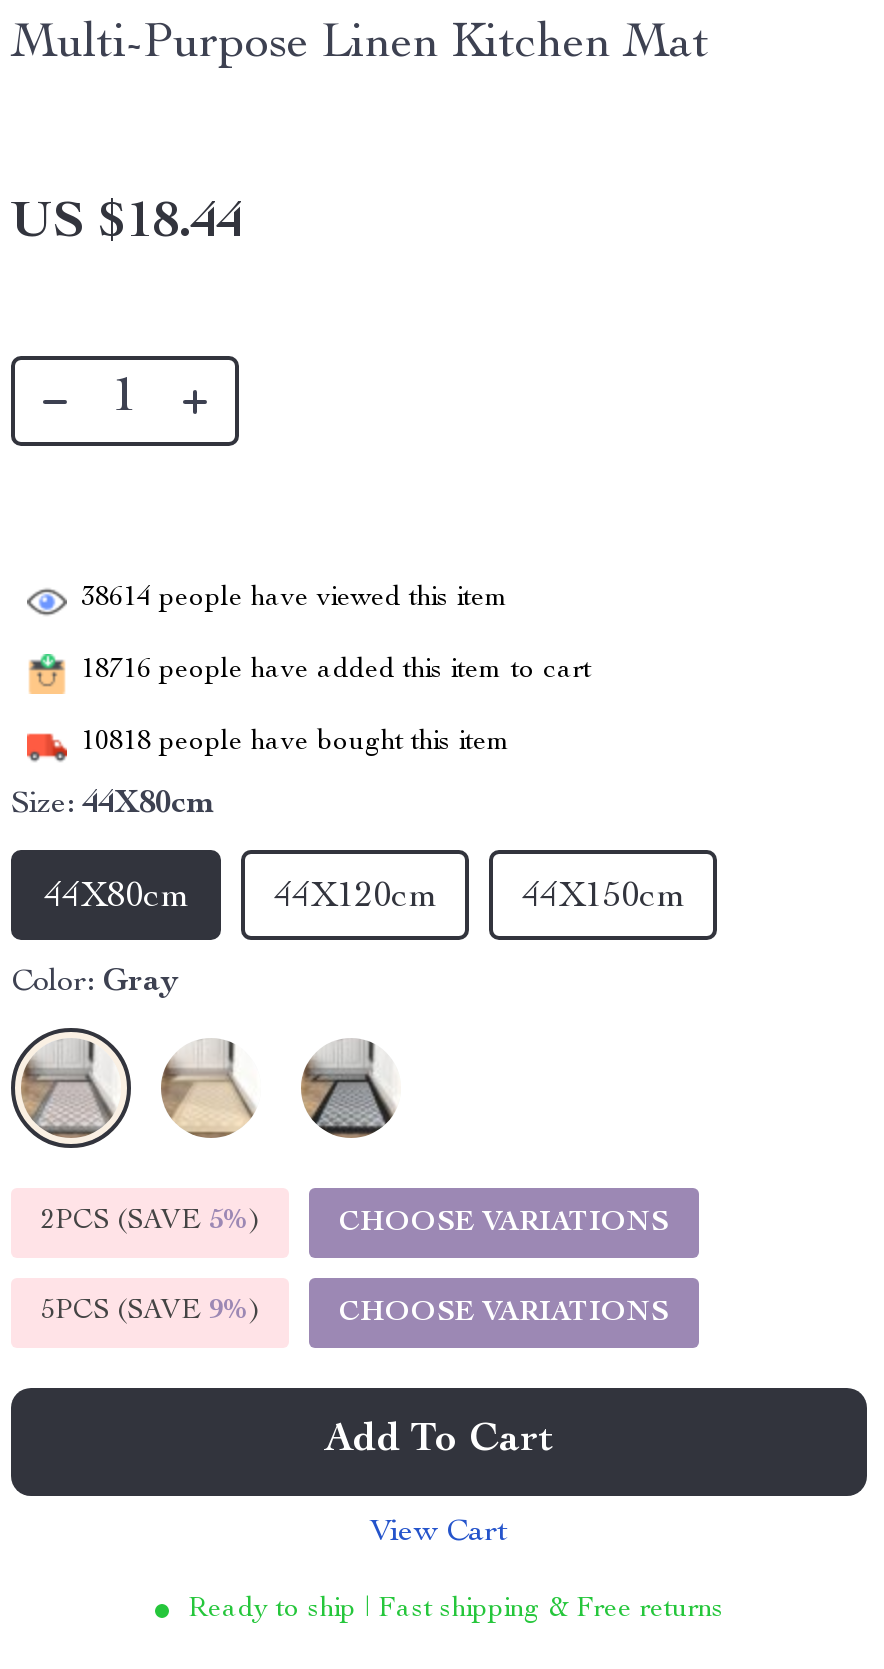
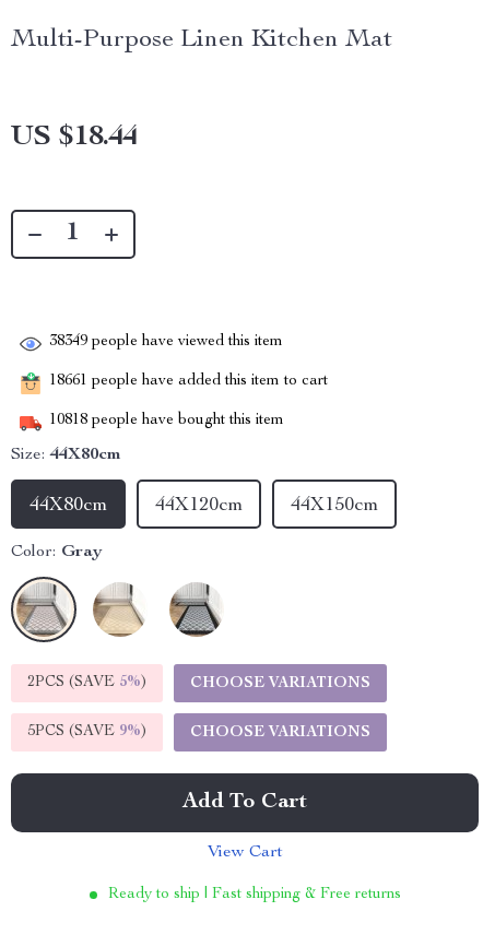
- 38614 people have viewed this item
+ 38349 people have viewed this item

- 18716 people have added this item to cart
+ 18661 people have added this item to cart
